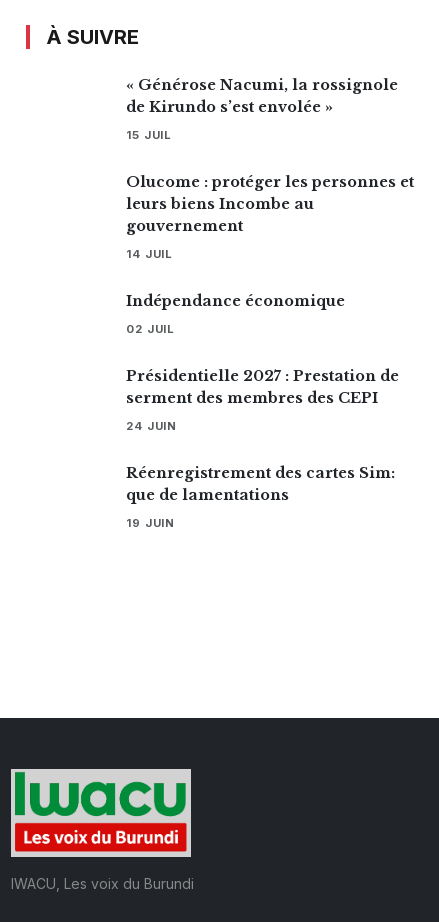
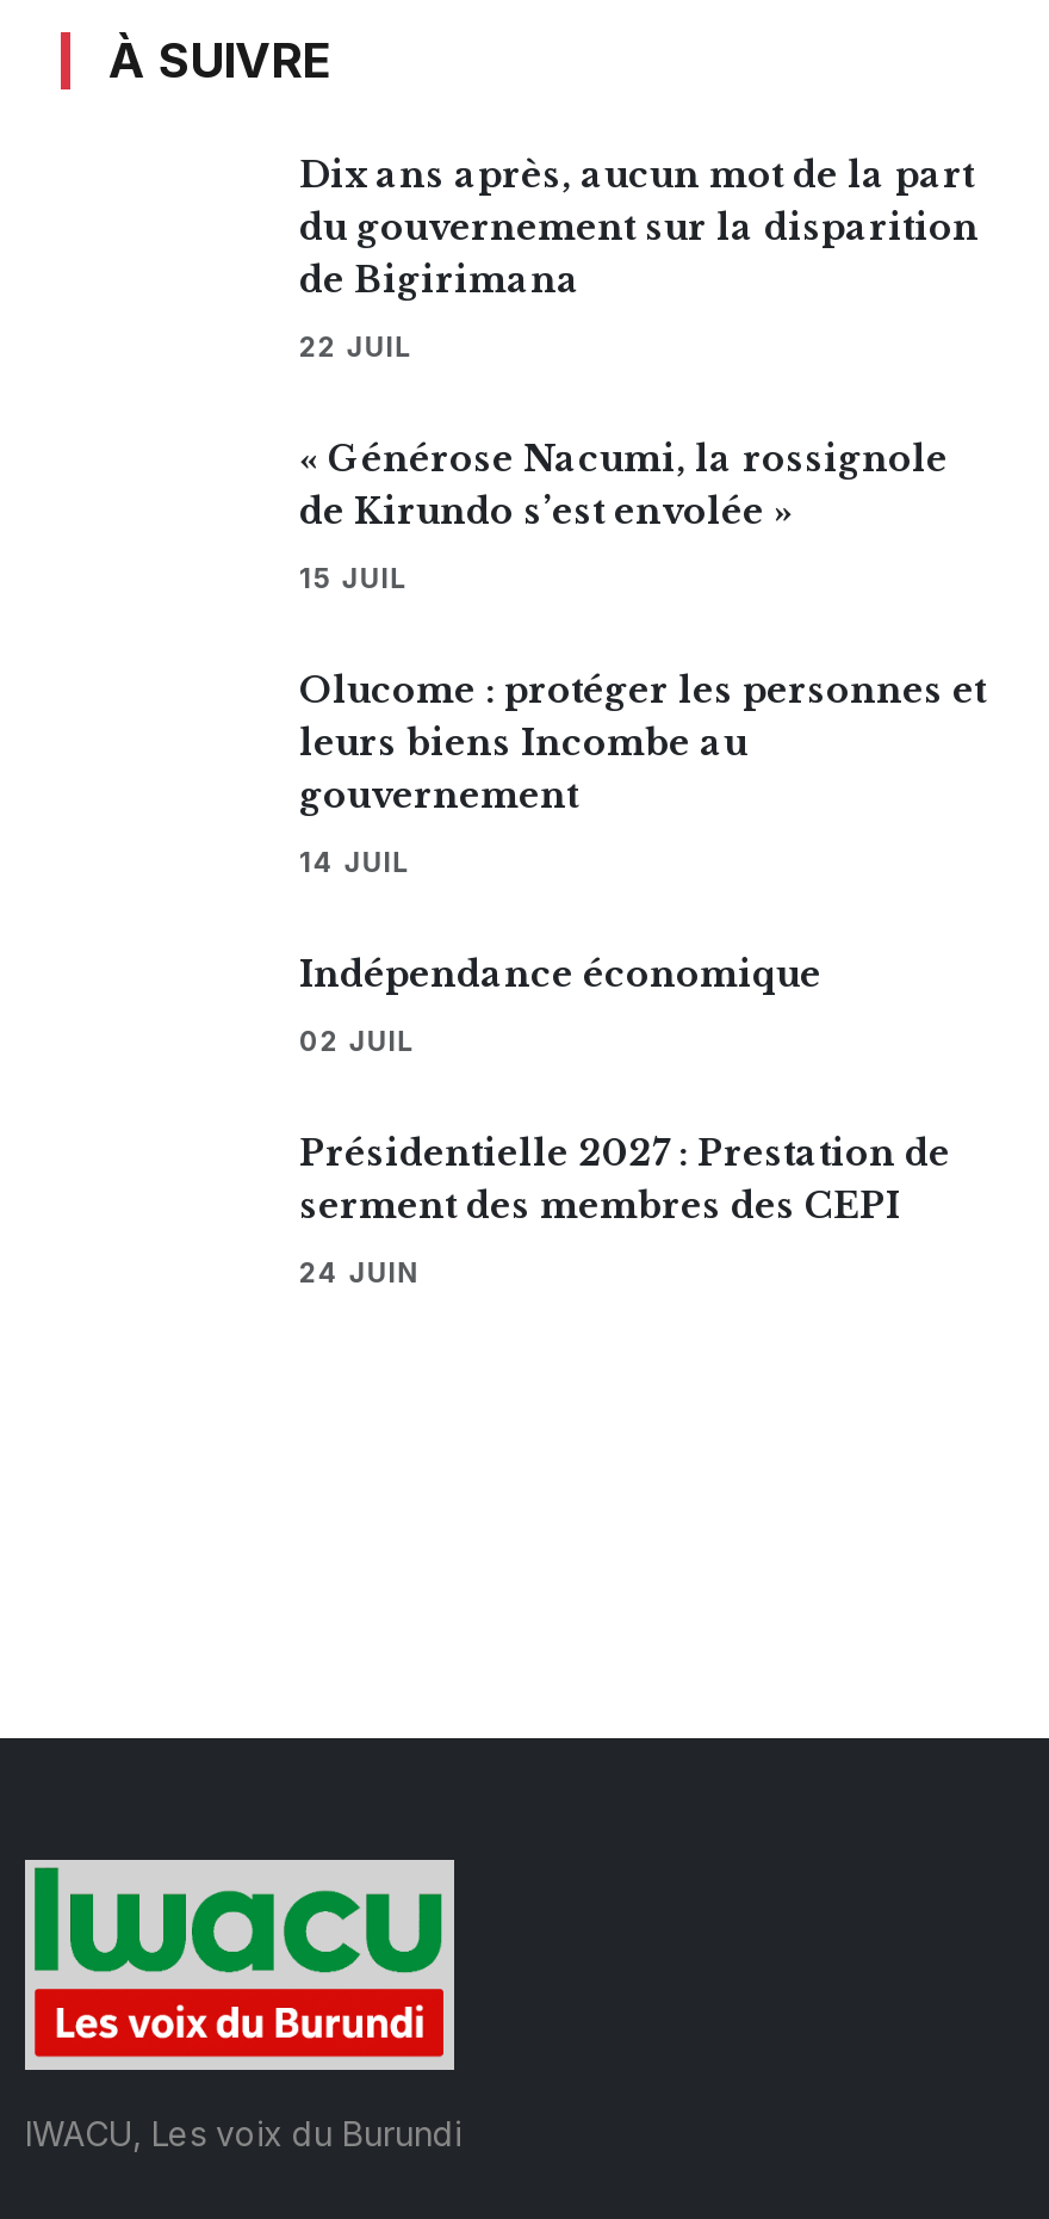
+ Dix ans après, aucun mot de la part
+ du gouvernement sur la disparition
+ de Bigirimana
+ 22 JUIL

moved down: « Générose Nacumi, la rossignole | de Kirundo s’est envolée » | 15 JUIL | ... | serment des membres des CEPI | 24 JUIN

- Réenregistrement des cartes Sim:
- que de lamentations
- 19 JUIN
